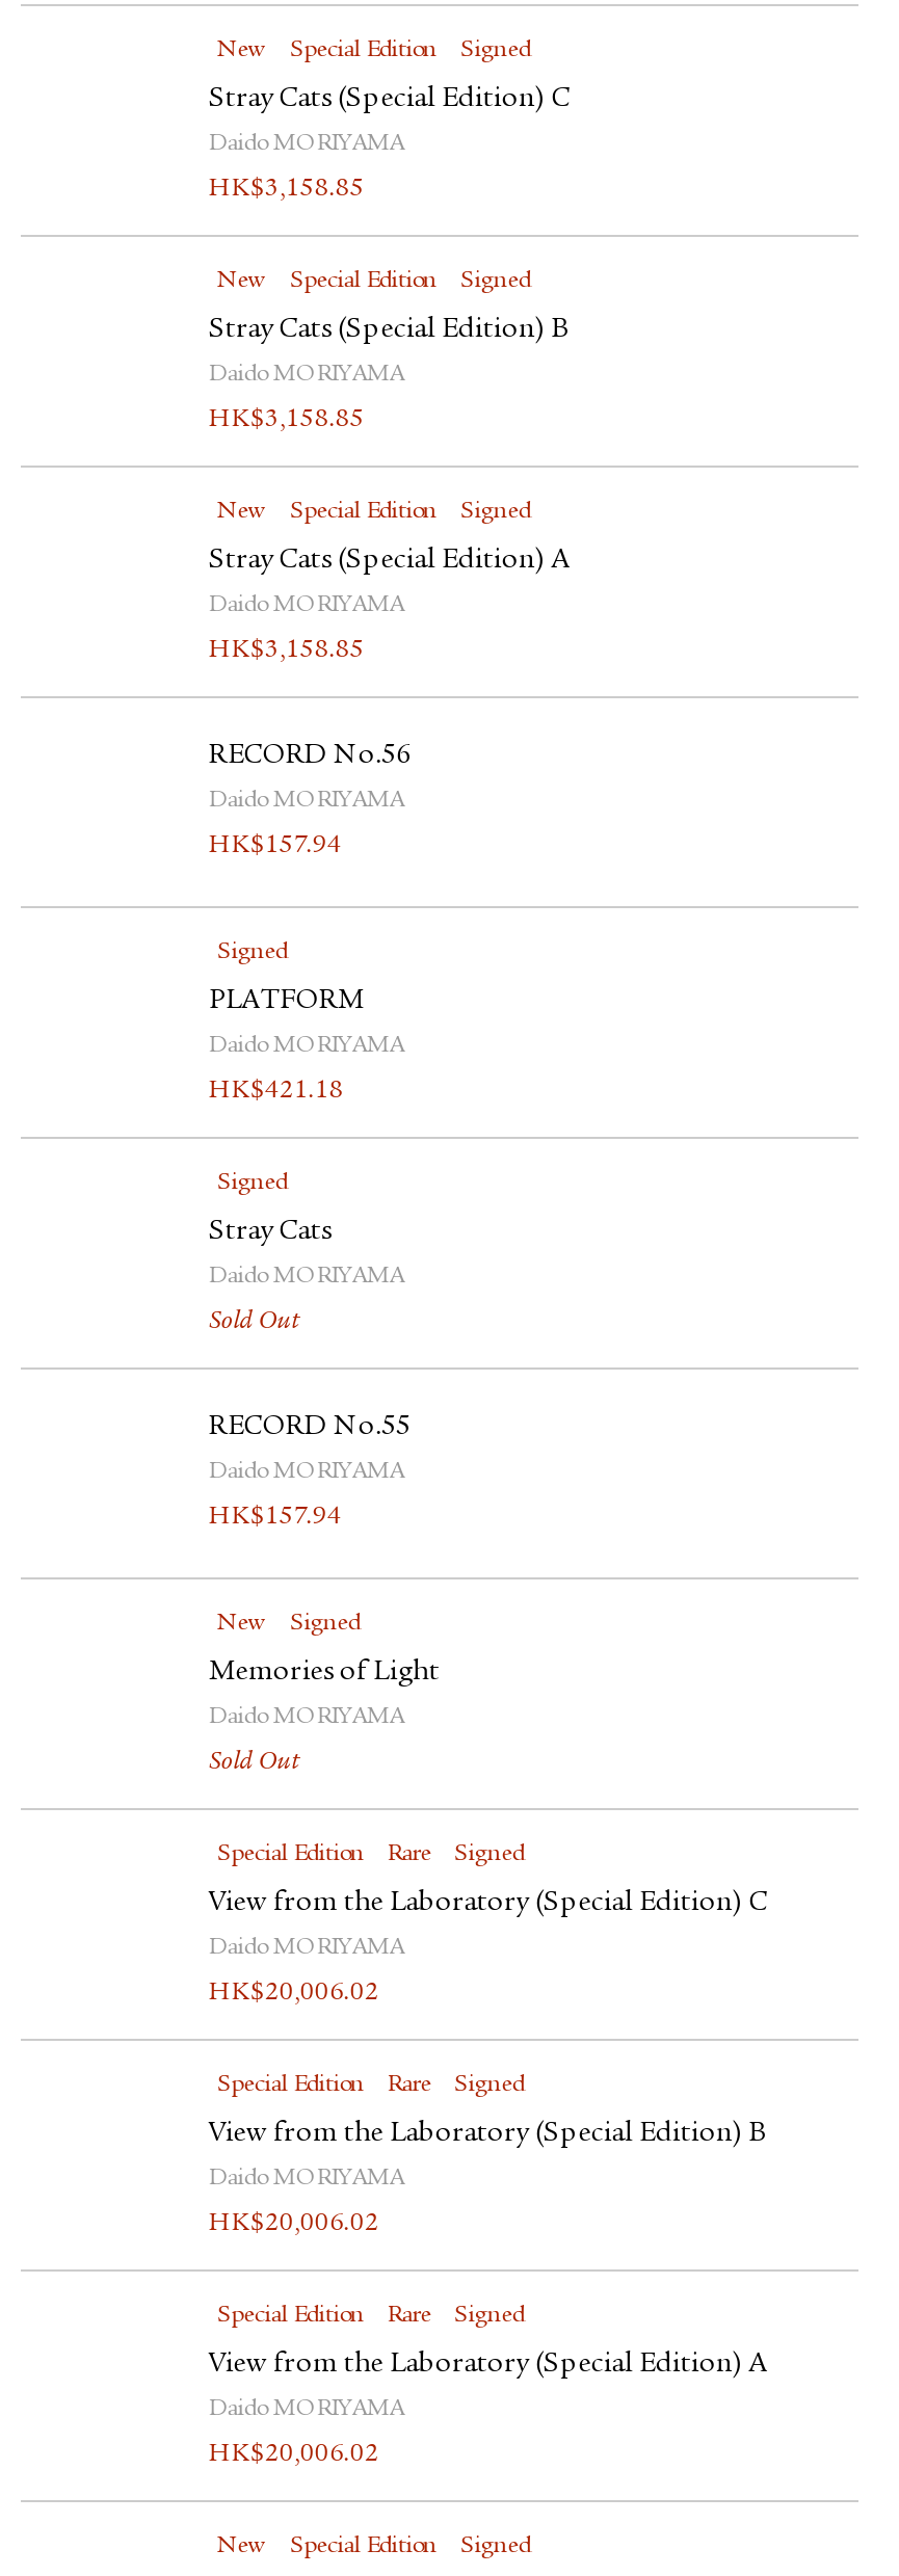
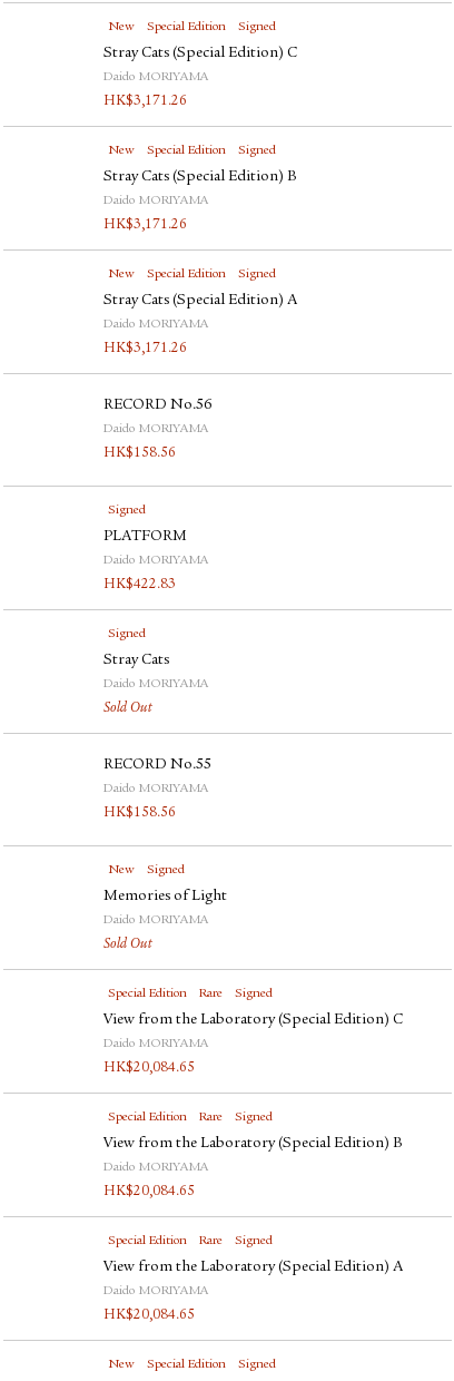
- HK$3,158.85
+ HK$3,171.26

- HK$3,158.85
+ HK$3,171.26

- HK$3,158.85
+ HK$3,171.26

- HK$157.94
+ HK$158.56

- HK$421.18
+ HK$422.83

- HK$157.94
+ HK$158.56

- HK$20,006.02
+ HK$20,084.65

- HK$20,006.02
+ HK$20,084.65

- HK$20,006.02
+ HK$20,084.65
